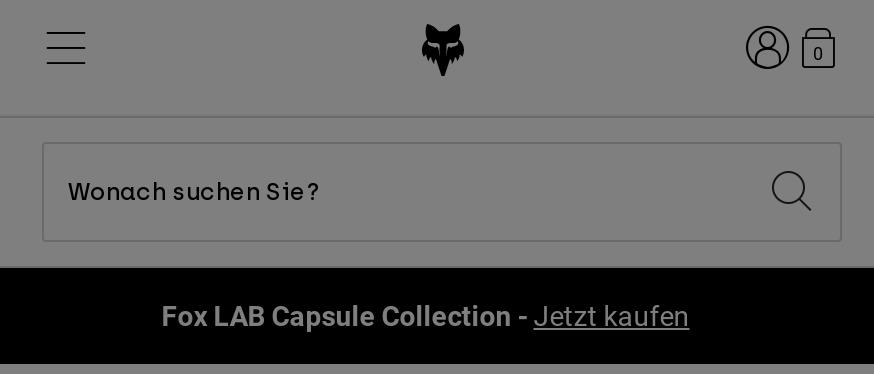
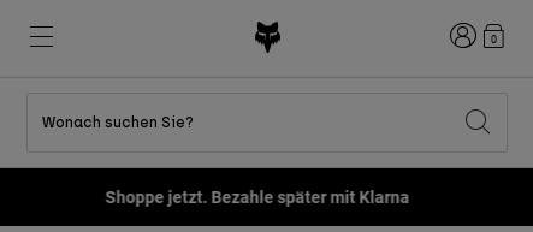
- Fox LAB Capsule Collection - Jetzt kaufen
+ Shoppe jetzt. Bezahle später mit Klarna
